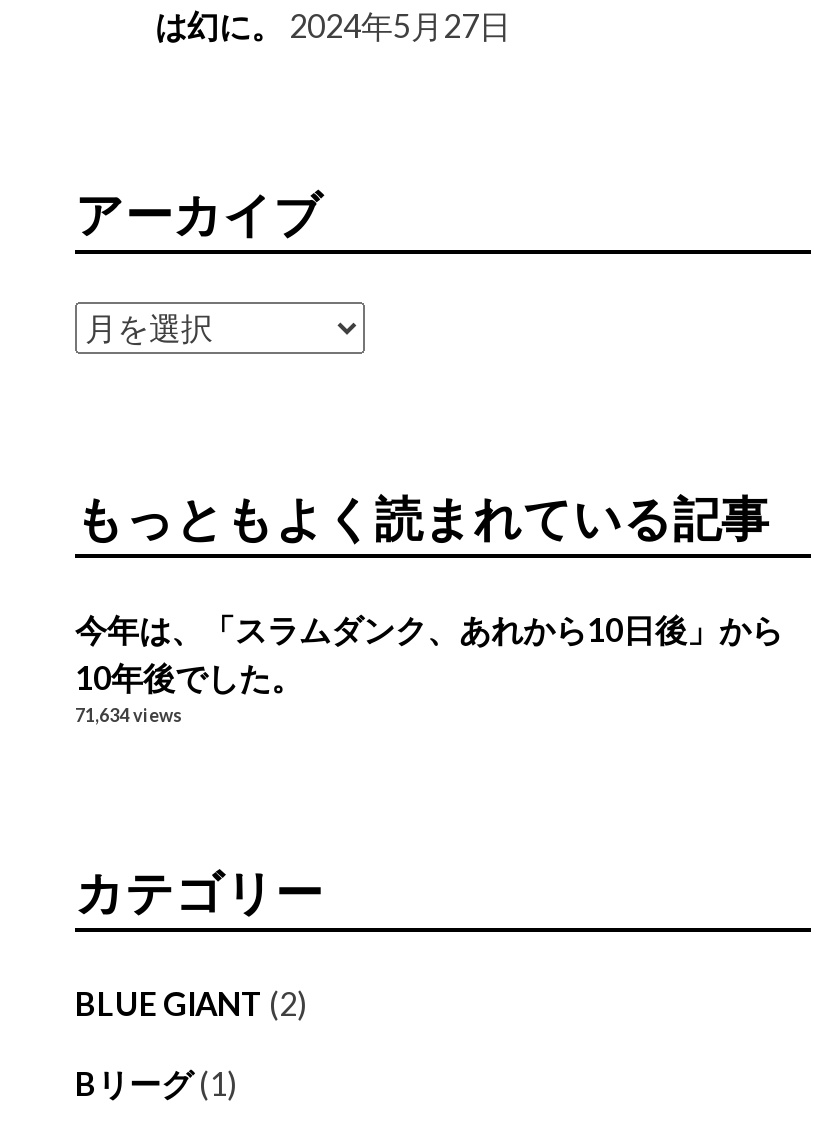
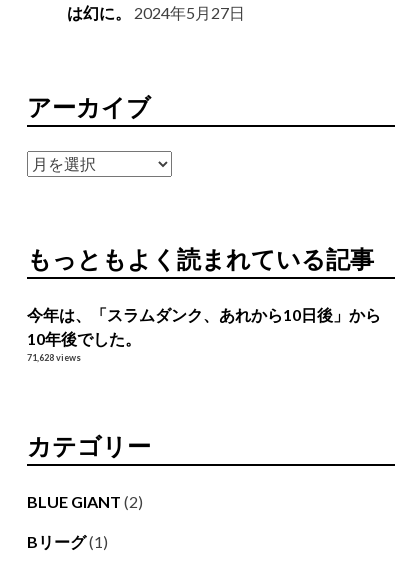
- 71,634 views
+ 71,628 views
